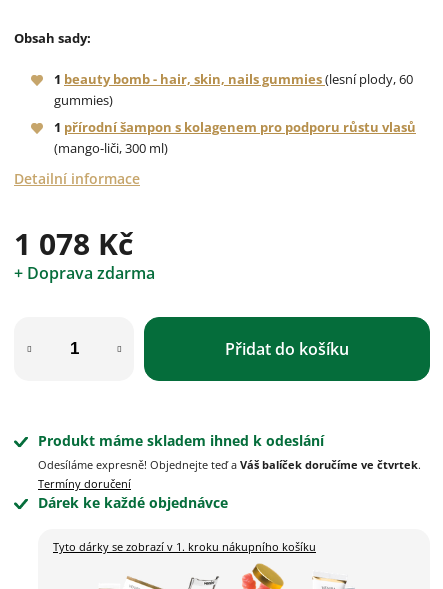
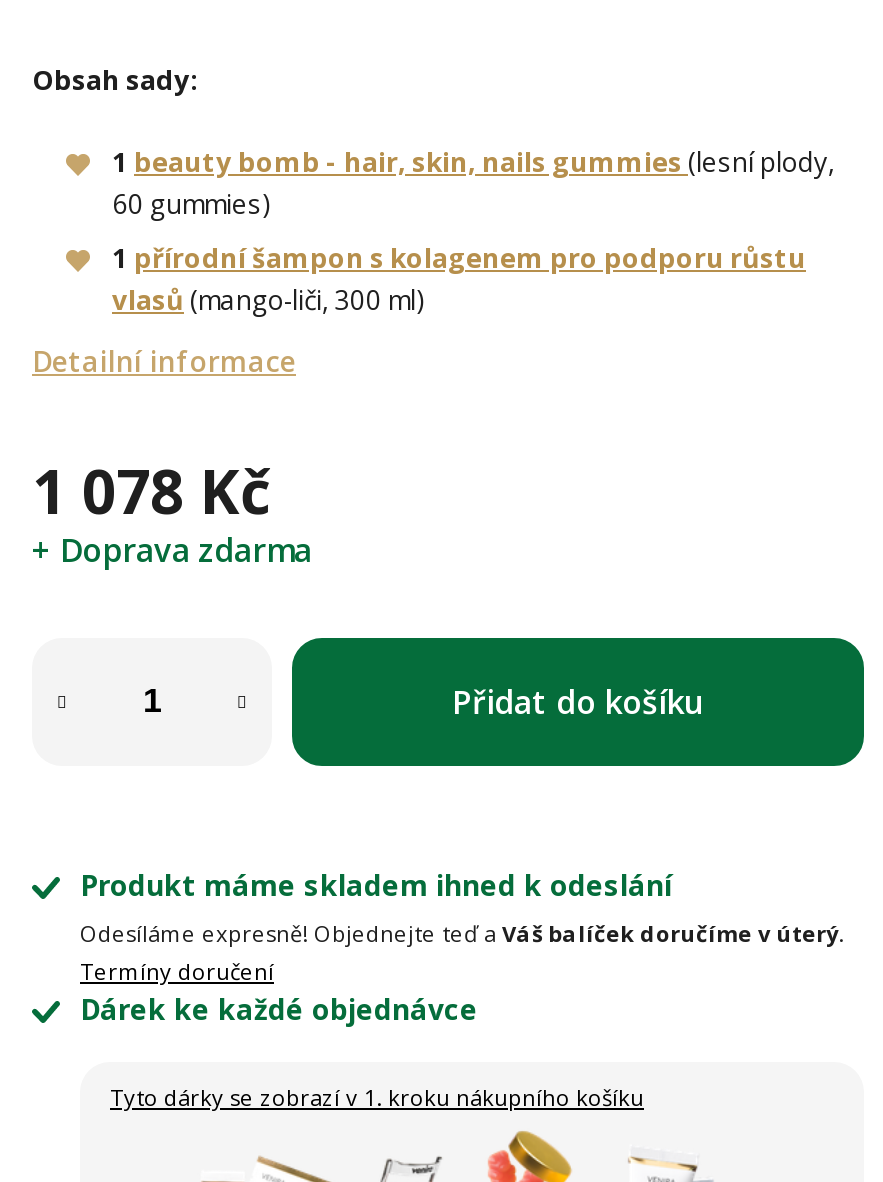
- Odesíláme expresně! Objednejte teď a Váš balíček doručíme ve čtvrtek.
+ Odesíláme expresně! Objednejte teď a Váš balíček doručíme v úterý.
